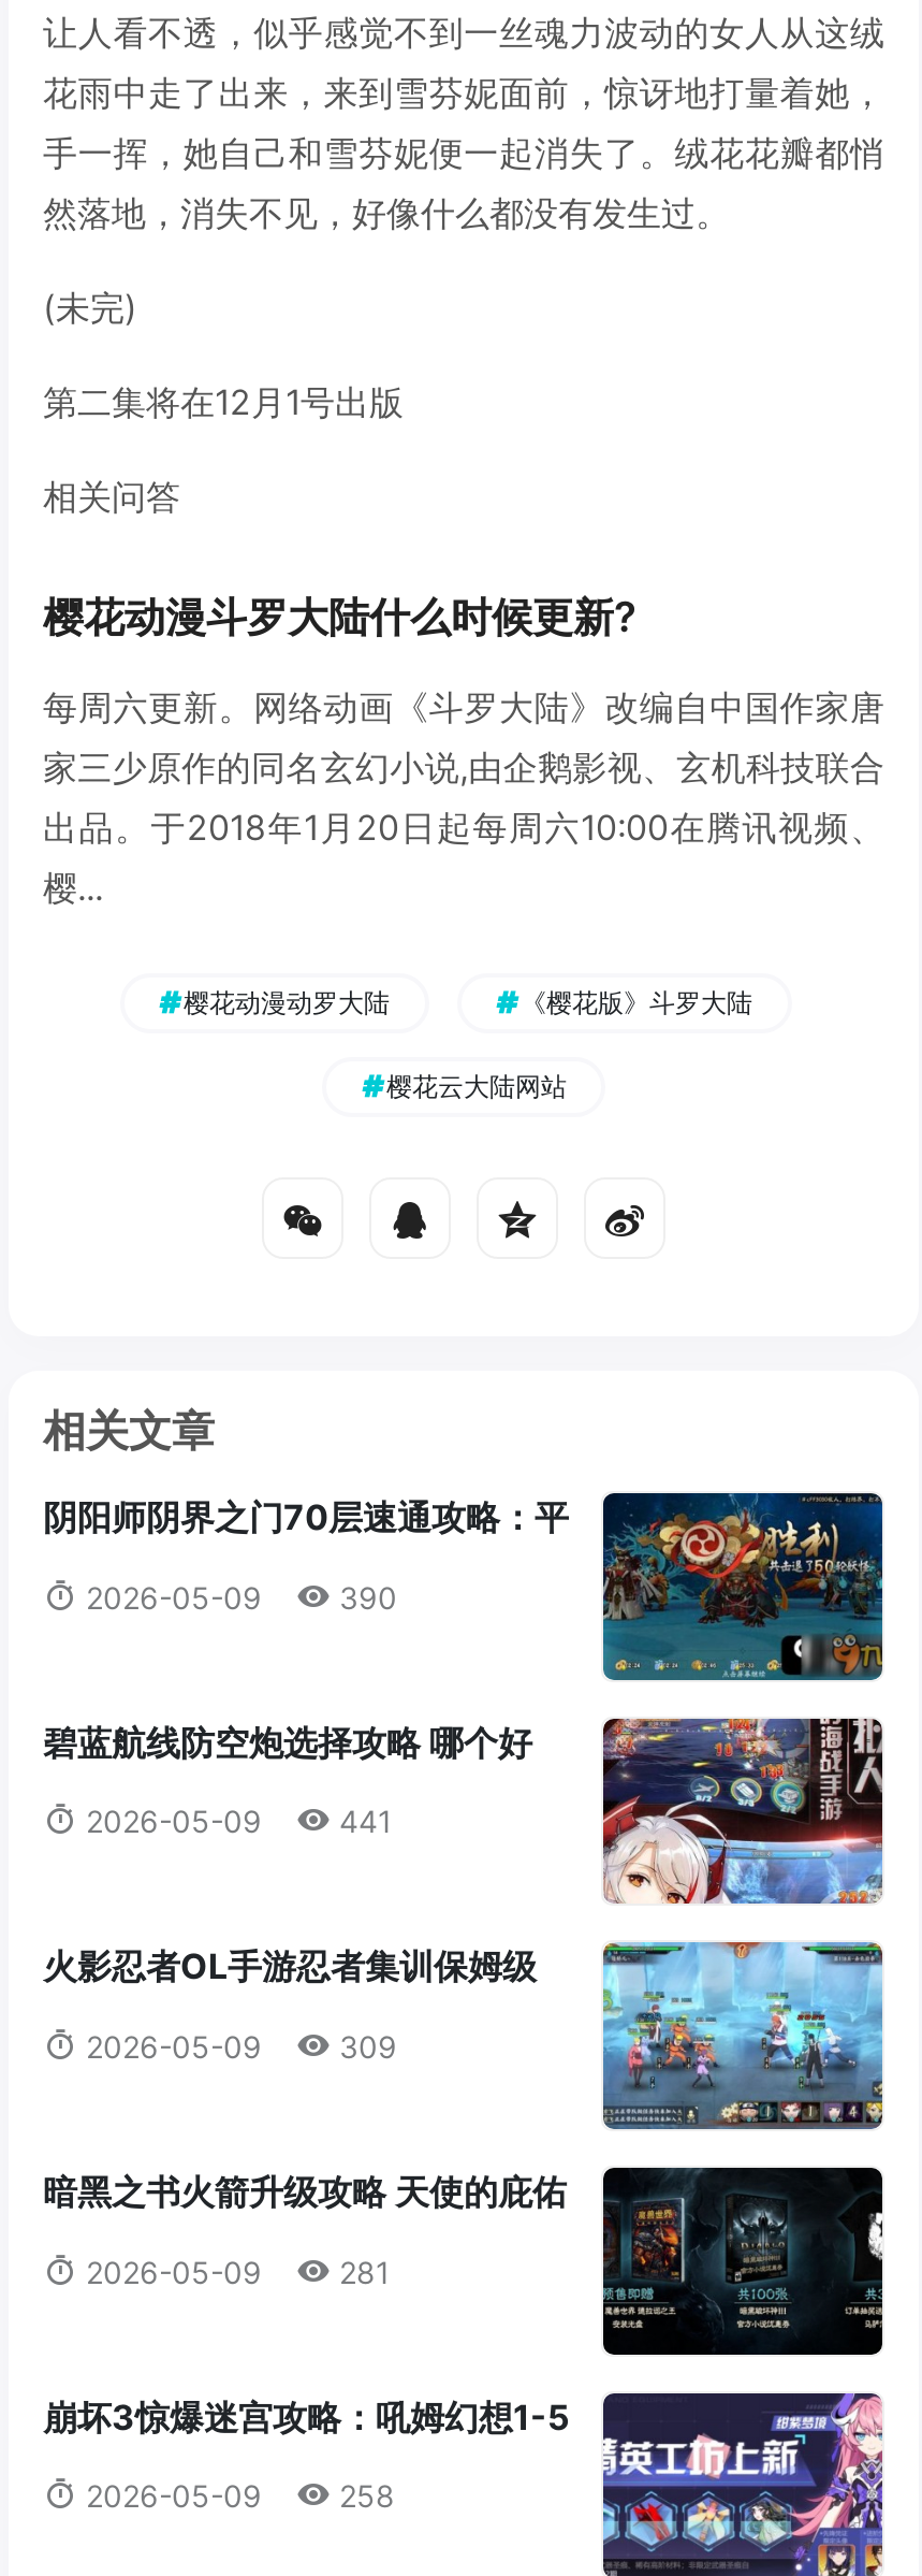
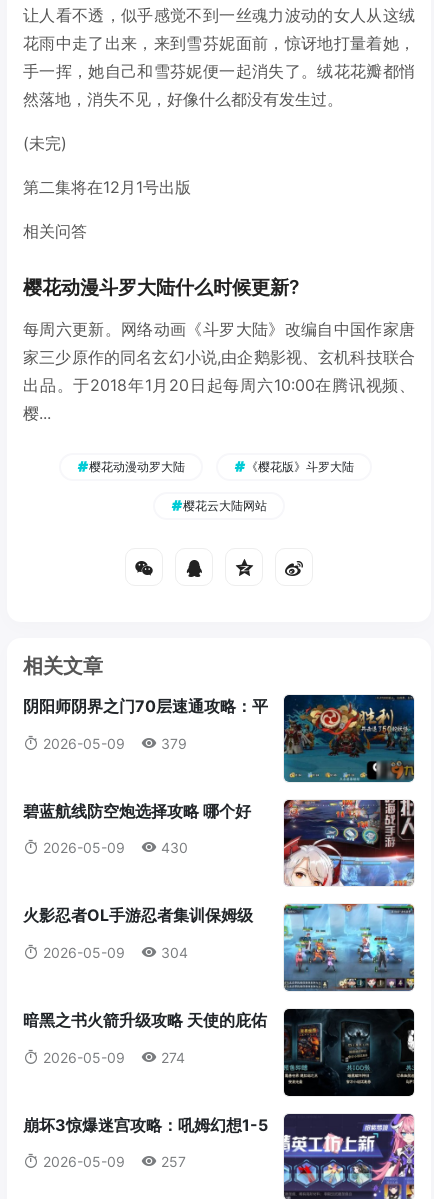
- 390
+ 379

- 441
+ 430

- 309
+ 304

- 281
+ 274

- 258
+ 257
